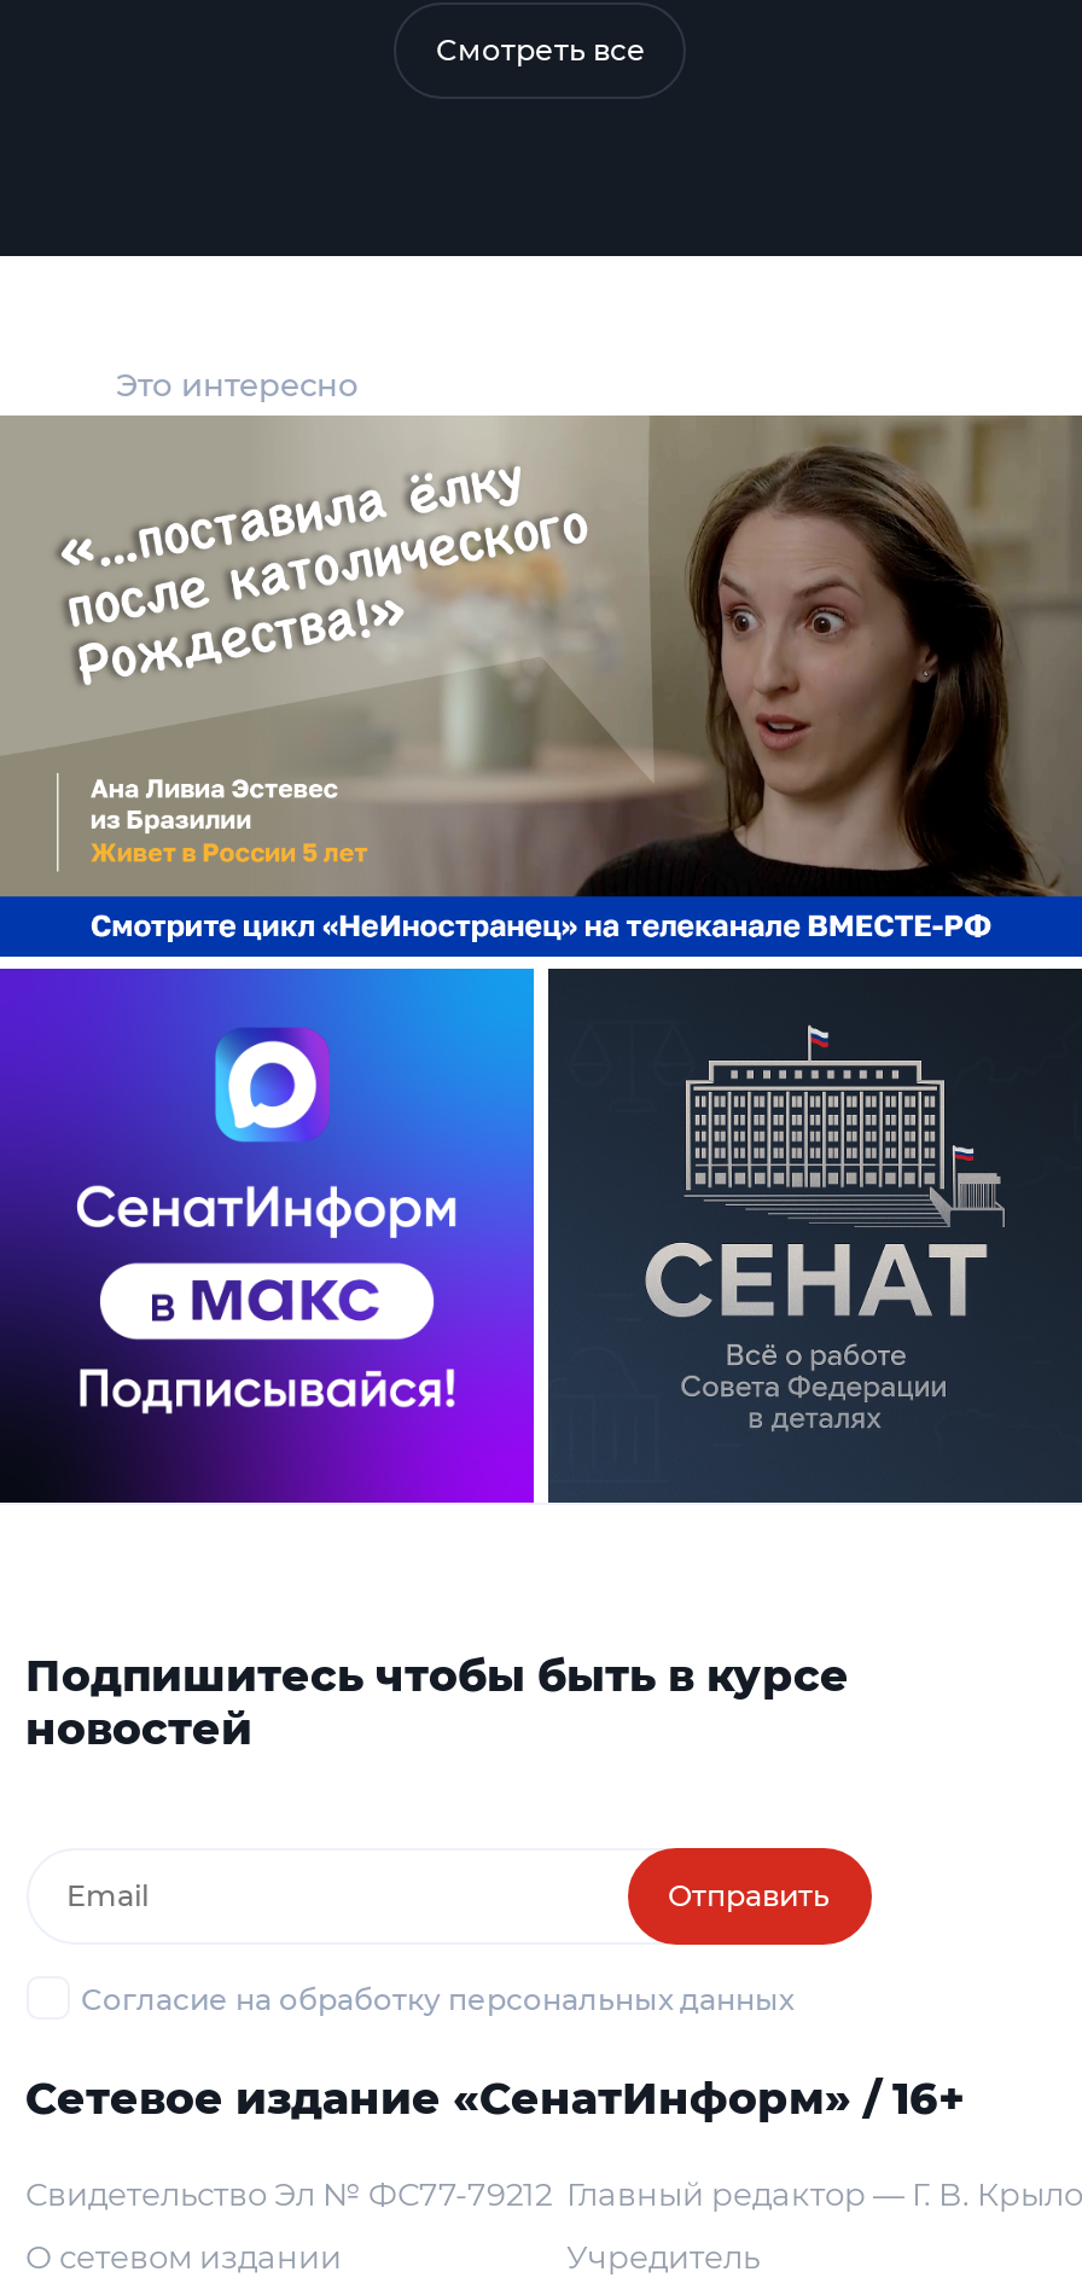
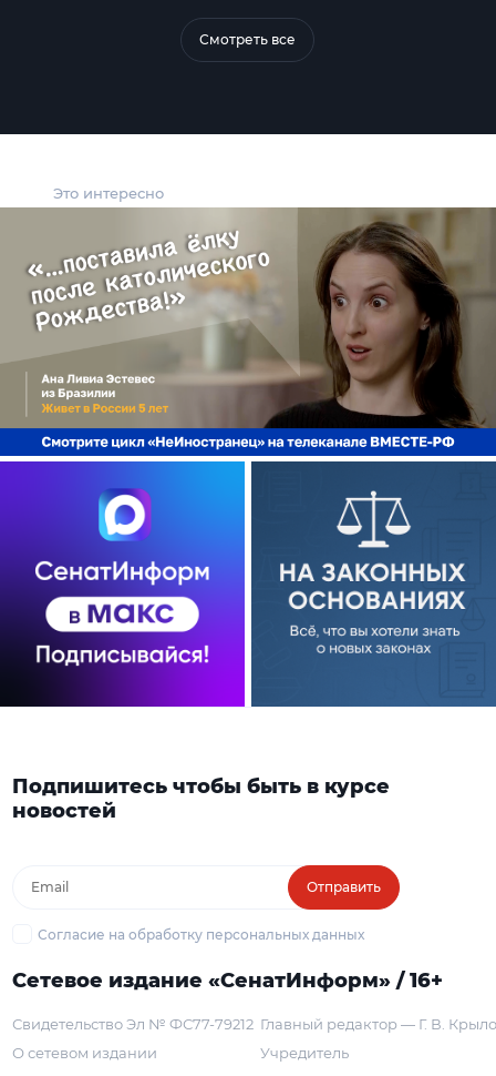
- [image]
+ [image]
